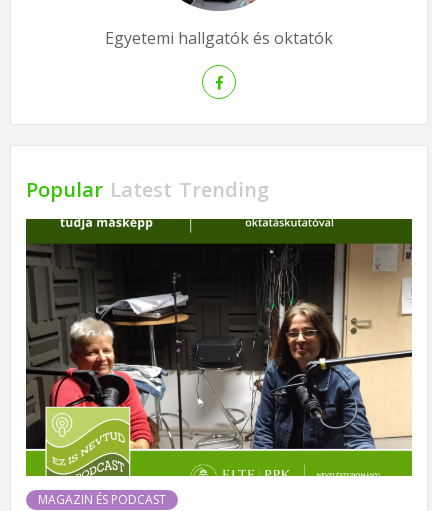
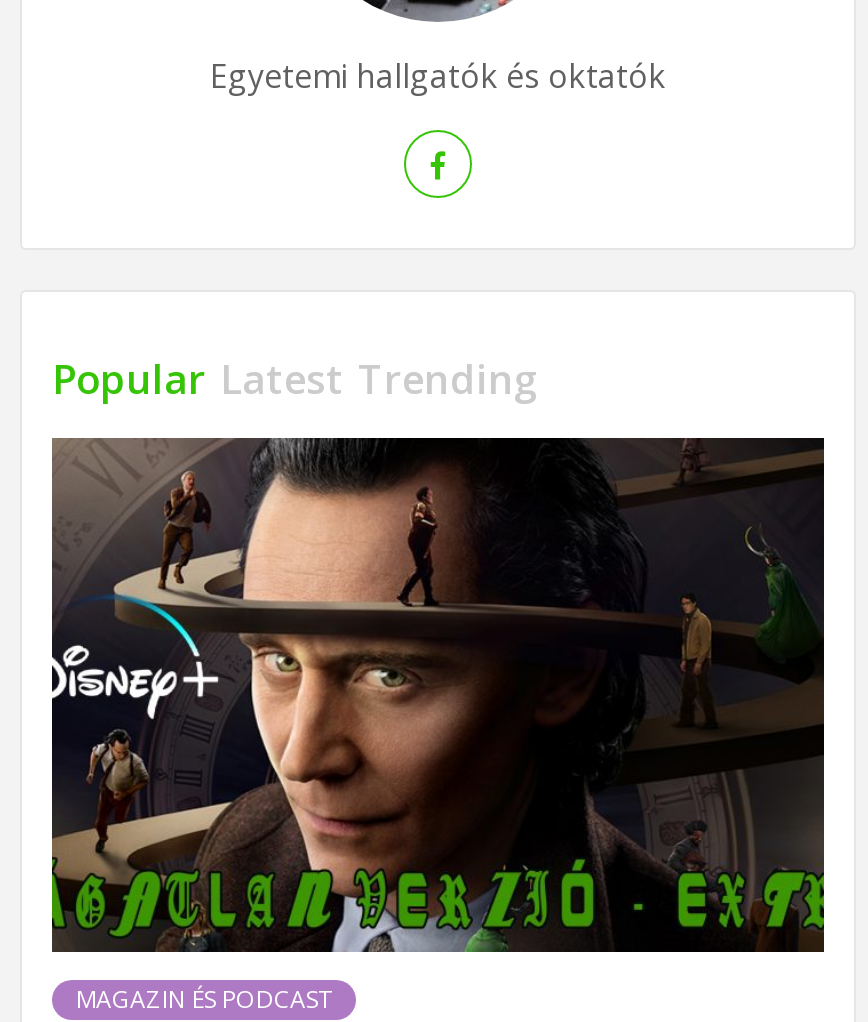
- [image]
+ [image]
